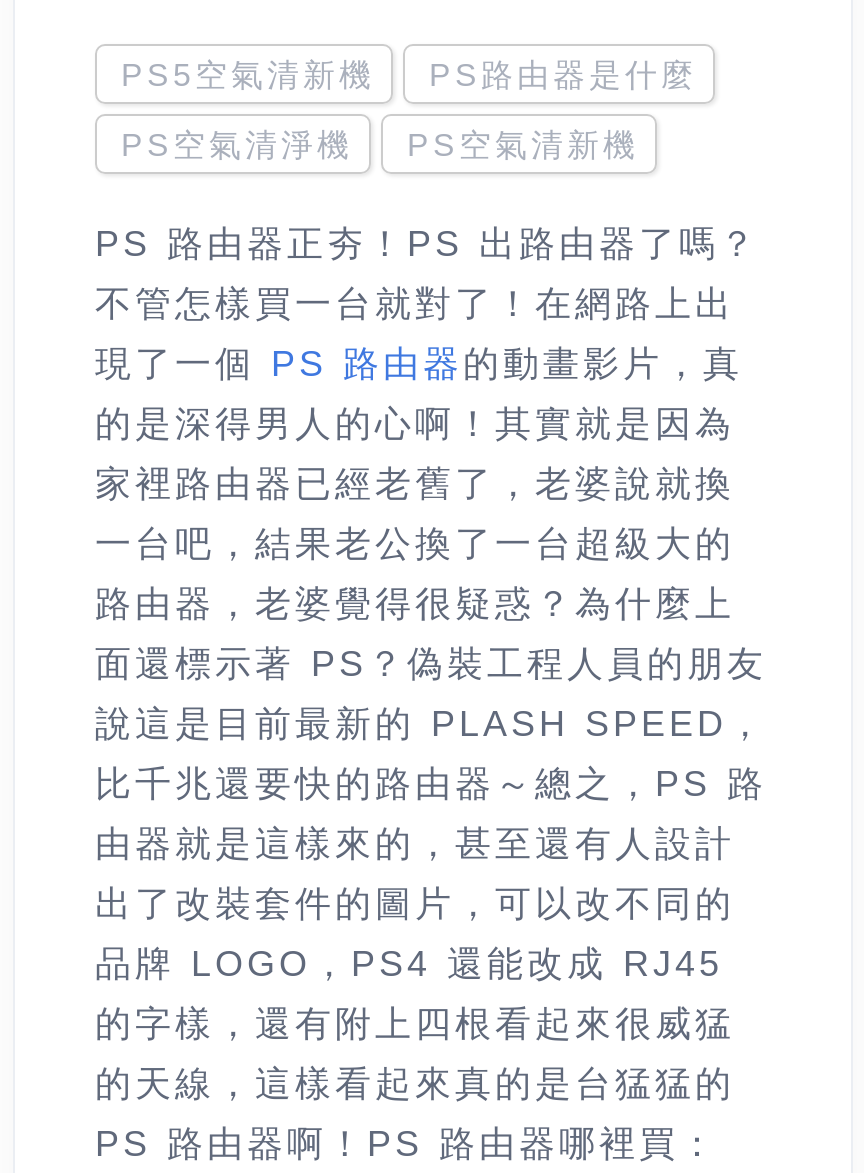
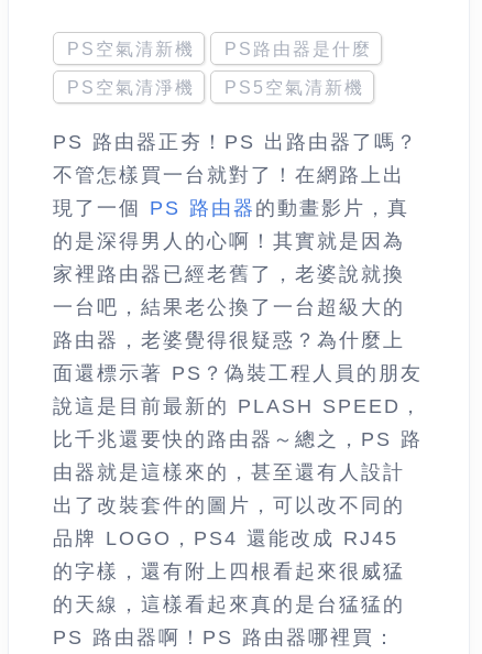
moved down: PS5空氣清新機

moved up: PS空氣清新機
